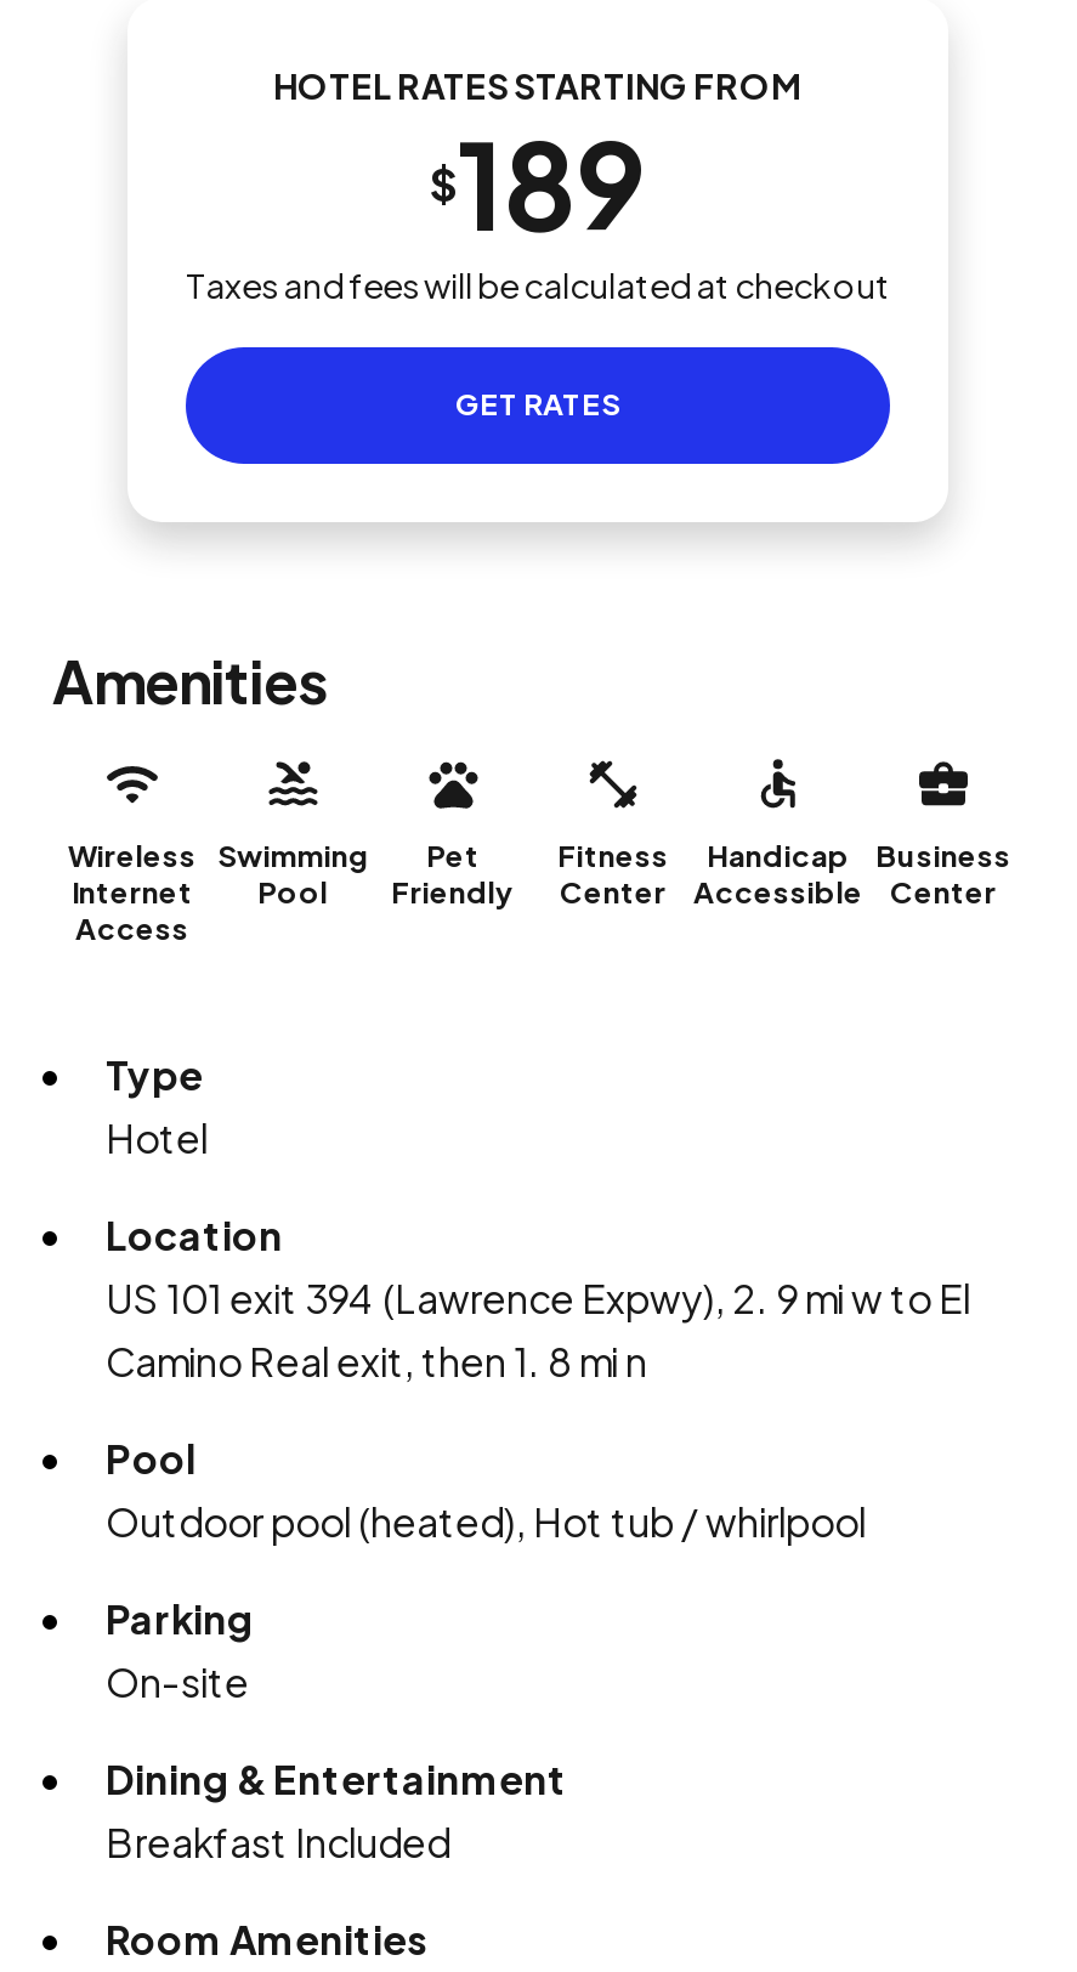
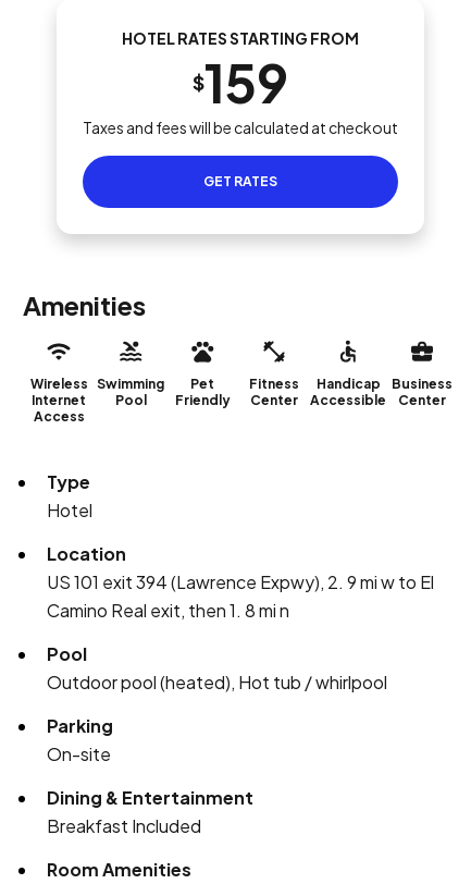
- $189
+ $159
